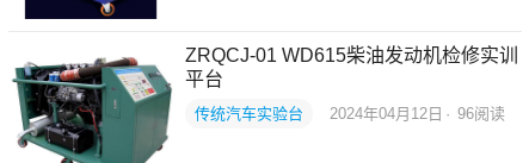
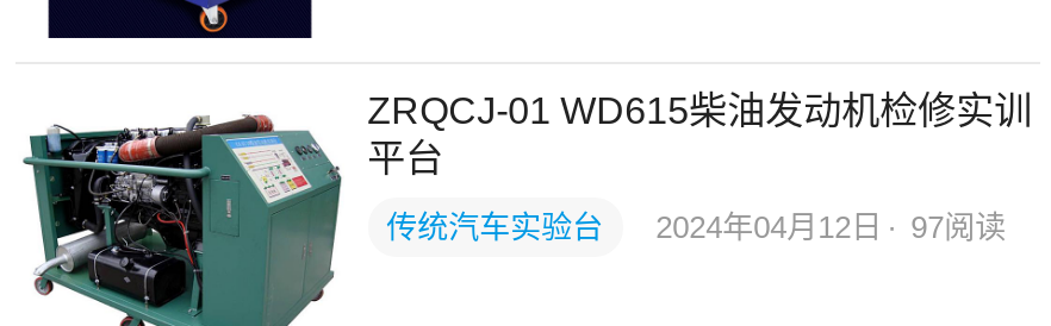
- 传统汽车实验台 2024年04月12日 · 96阅读
+ 传统汽车实验台 2024年04月12日 · 97阅读
